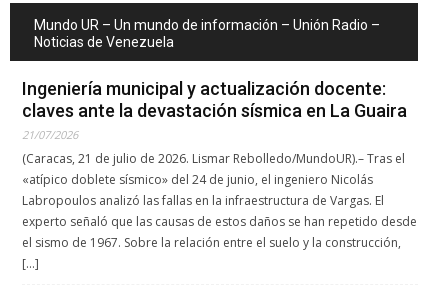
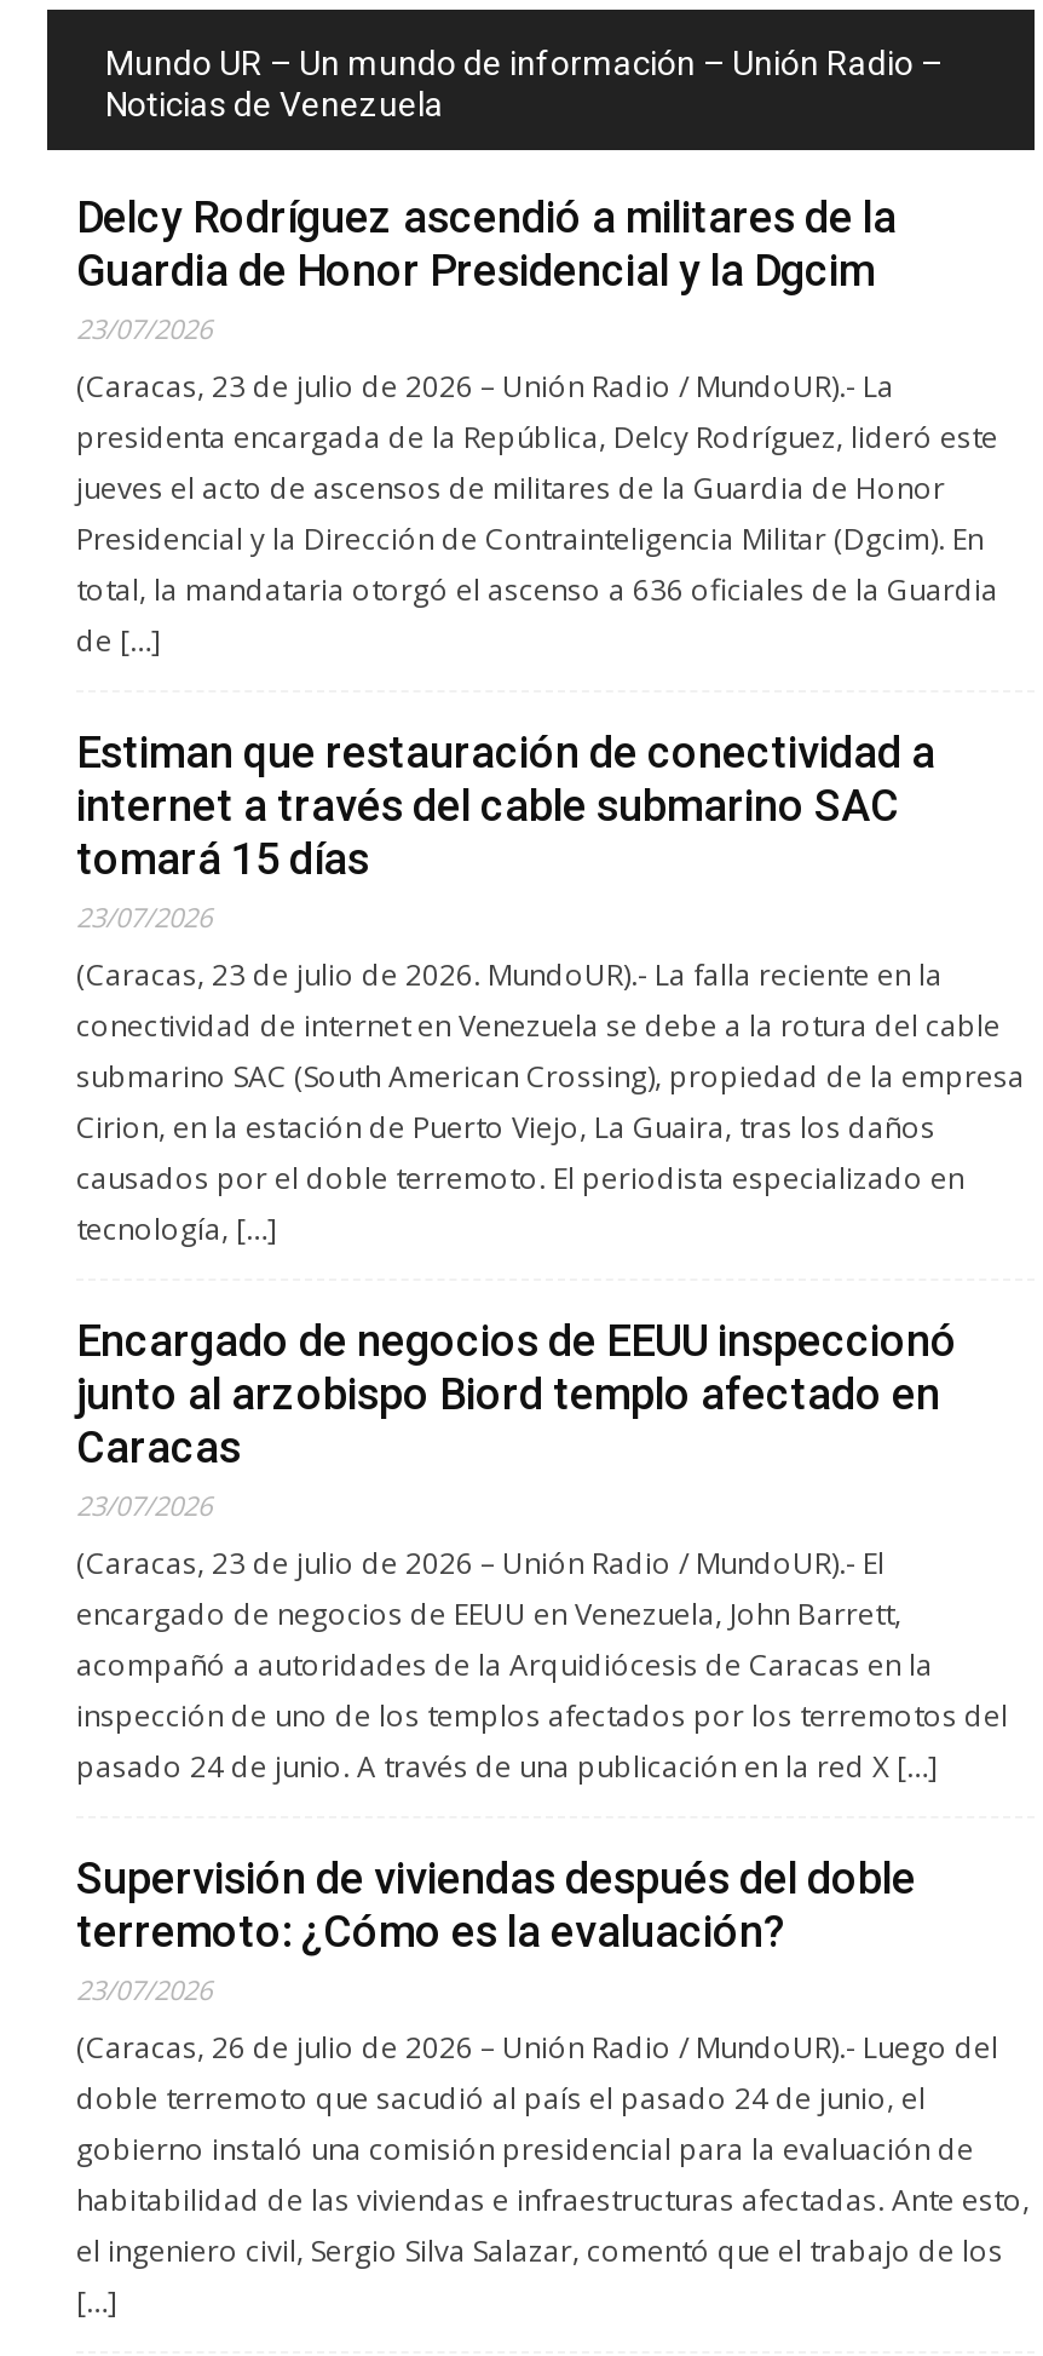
- Ingeniería municipal y actualización docente:
- claves ante la devastación sísmica en La Guaira
- 21/07/2026
- (Caracas, 21 de julio de 2026. Lismar Rebolledo/MundoUR).– Tras el
- «atípico doblete sísmico» del 24 de junio, el ingeniero Nicolás
- Labropoulos analizó las fallas en la infraestructura de Vargas. El
- experto señaló que las causas de estos daños se han repetido desde
- el sismo de 1967. Sobre la relación entre el suelo y la construcción,
+ Delcy Rodríguez ascendió a militares de la
+ Guardia de Honor Presidencial y la Dgcim
+ 23/07/2026
+ (Caracas, 23 de julio de 2026 – Unión Radio / MundoUR).- La
+ presidenta encargada de la República, Delcy Rodríguez, lideró este
+ jueves el acto de ascensos de militares de la Guardia de Honor
+ Presidencial y la Dirección de Contrainteligencia Militar (Dgcim). En
+ total, la mandataria otorgó el ascenso a 636 oficiales de la Guardia
+ de […]
+ Estiman que restauración de conectividad a
+ internet a través del cable submarino SAC
+ tomará 15 días
+ 23/07/2026
+ (Caracas, 23 de julio de 2026. MundoUR).- La falla reciente en la
+ conectividad de internet en Venezuela se debe a la rotura del cable
+ submarino SAC (South American Crossing), propiedad de la empresa
+ Cirion, en la estación de Puerto Viejo, La Guaira, tras los daños
+ causados por el doble terremoto. El periodista especializado en
+ tecnología, […]
+ Encargado de negocios de EEUU inspeccionó
+ junto al arzobispo Biord templo afectado en
+ Caracas
+ 23/07/2026
+ (Caracas, 23 de julio de 2026 – Unión Radio / MundoUR).- El
+ encargado de negocios de EEUU en Venezuela, John Barrett,
+ acompañó a autoridades de la Arquidiócesis de Caracas en la
+ inspección de uno de los templos afectados por los terremotos del
+ pasado 24 de junio. A través de una publicación en la red X […]
+ Supervisión de viviendas después del doble
+ terremoto: ¿Cómo es la evaluación?
+ 23/07/2026
+ (Caracas, 26 de julio de 2026 – Unión Radio / MundoUR).- Luego del
+ doble terremoto que sacudió al país el pasado 24 de junio, el
+ gobierno instaló una comisión presidencial para la evaluación de
+ habitabilidad de las viviendas e infraestructuras afectadas. Ante esto,
+ el ingeniero civil, Sergio Silva Salazar, comentó que el trabajo de los
